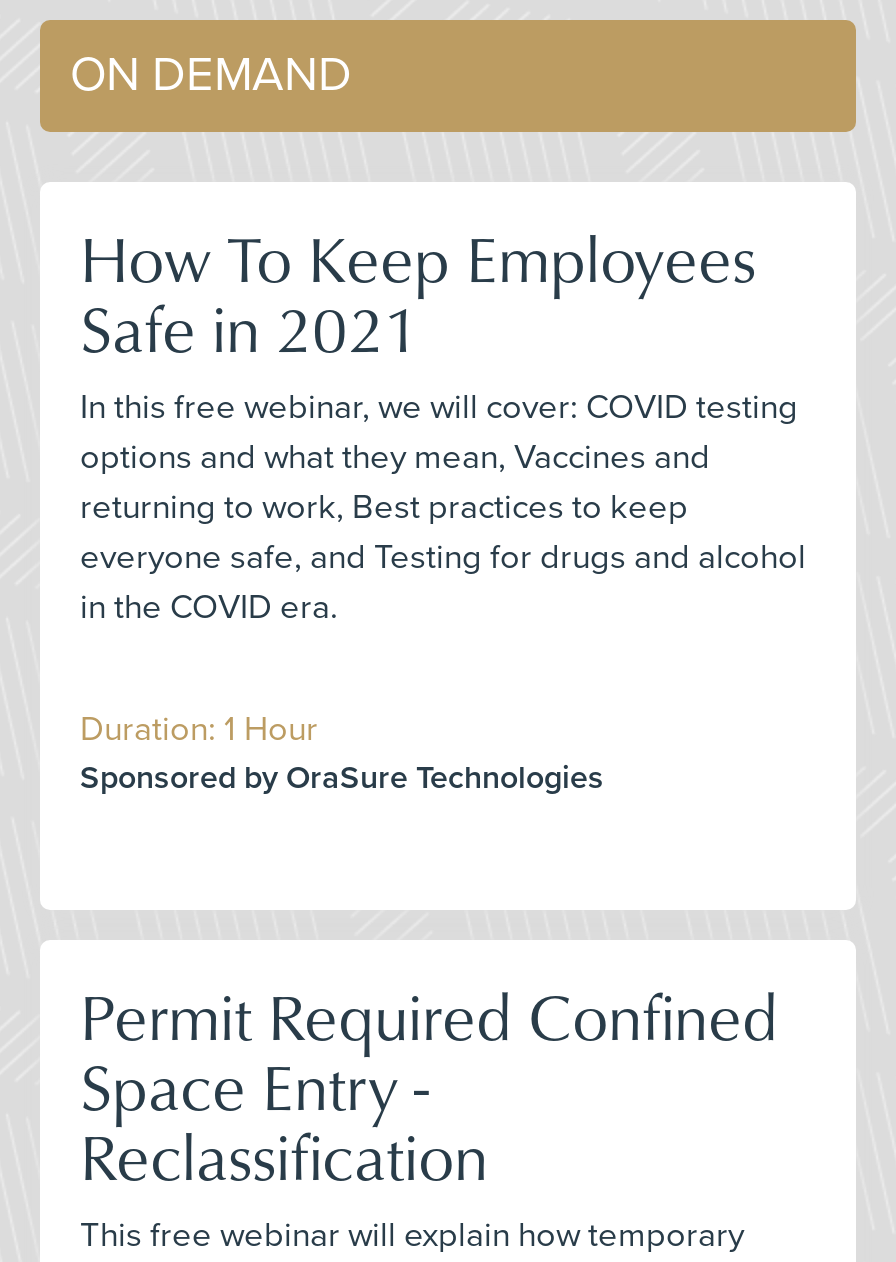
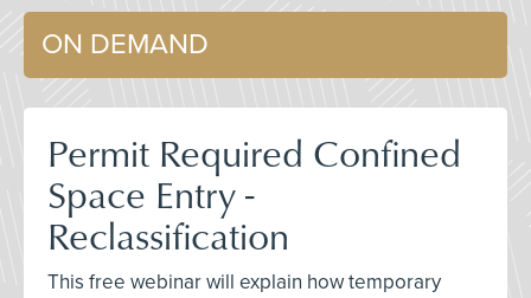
- How To Keep Employees
- Safe in 2021
- In this free webinar, we will cover: COVID testing
- options and what they mean, Vaccines and
- returning to work, Best practices to keep
- everyone safe, and Testing for drugs and alcohol
- in the COVID era.
- Duration: 1 Hour
- Sponsored by OraSure Technologies
